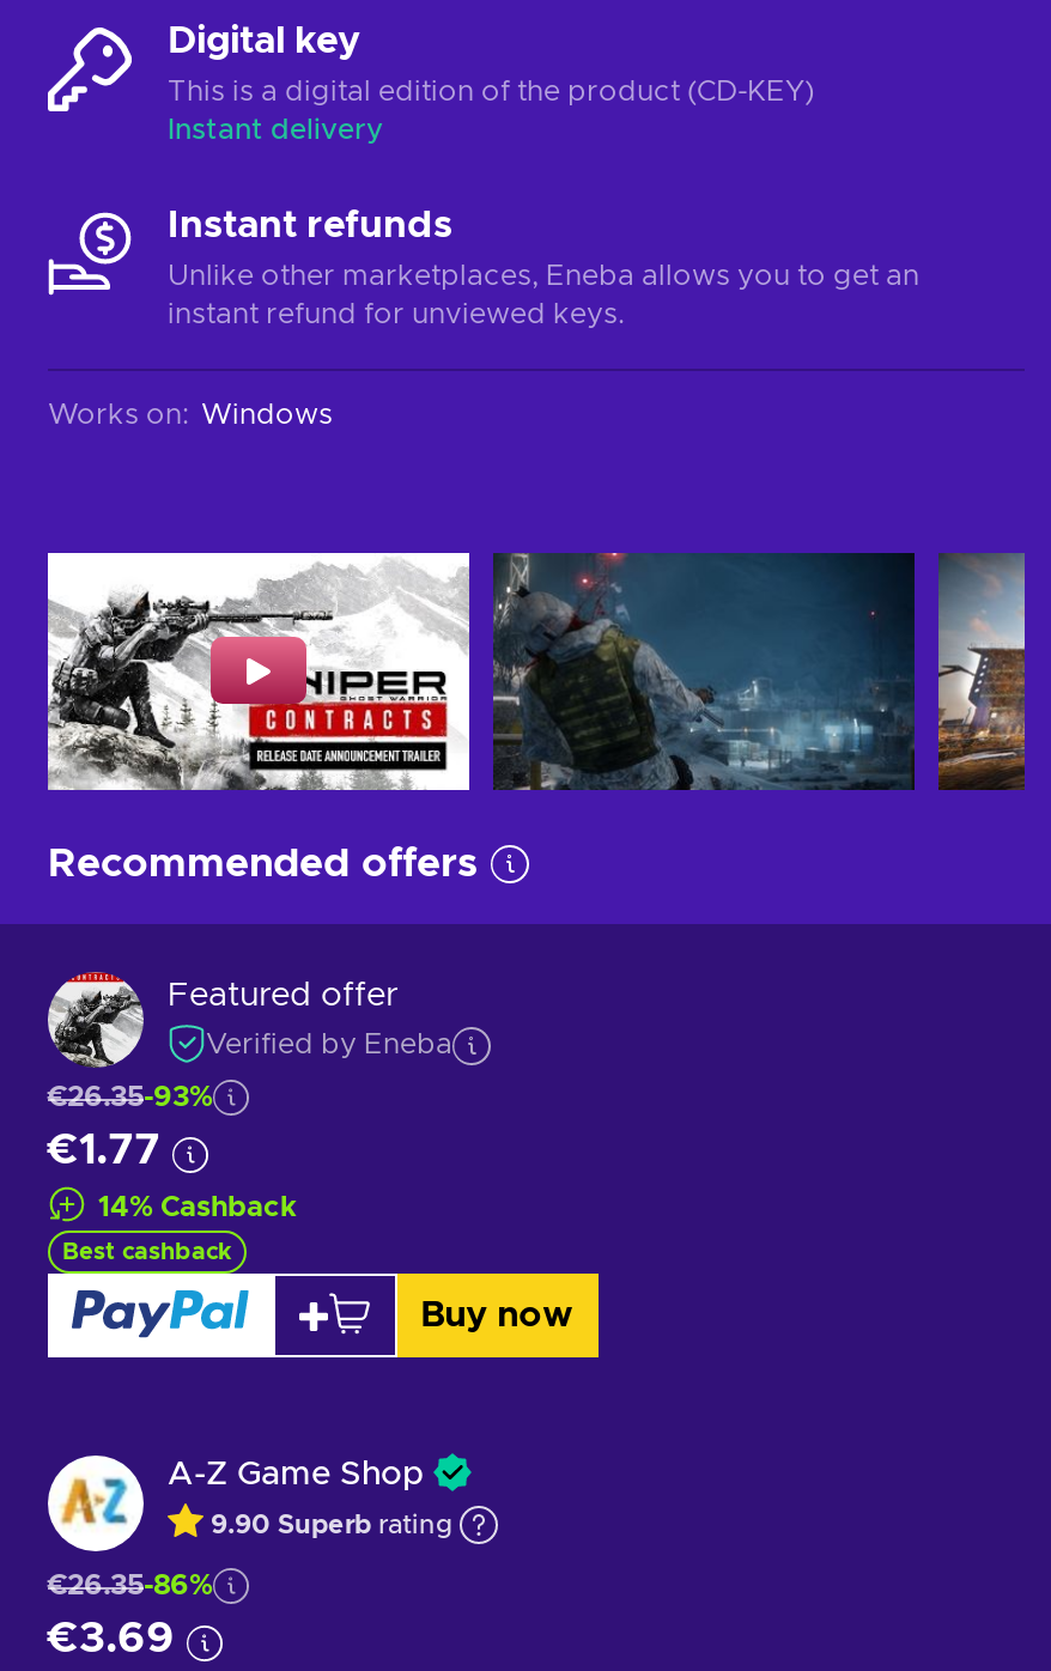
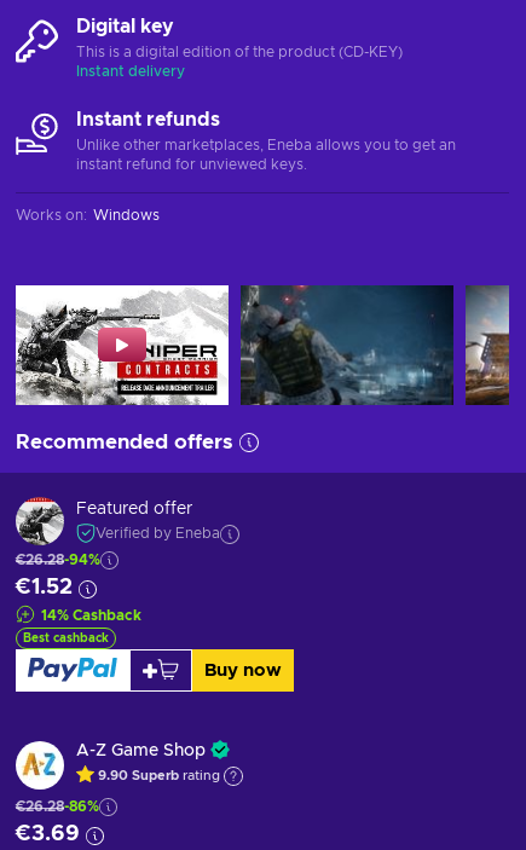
- €26.35-93%
+ €26.28-94%

- €1.77
+ €1.52

- €26.35-86%
+ €26.28-86%
